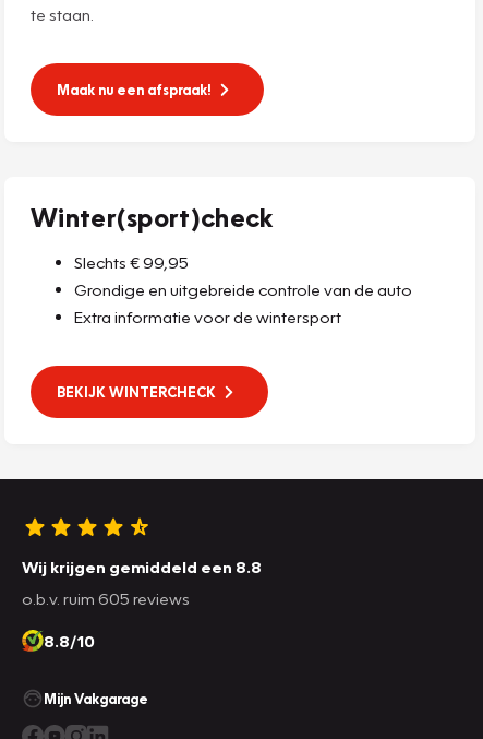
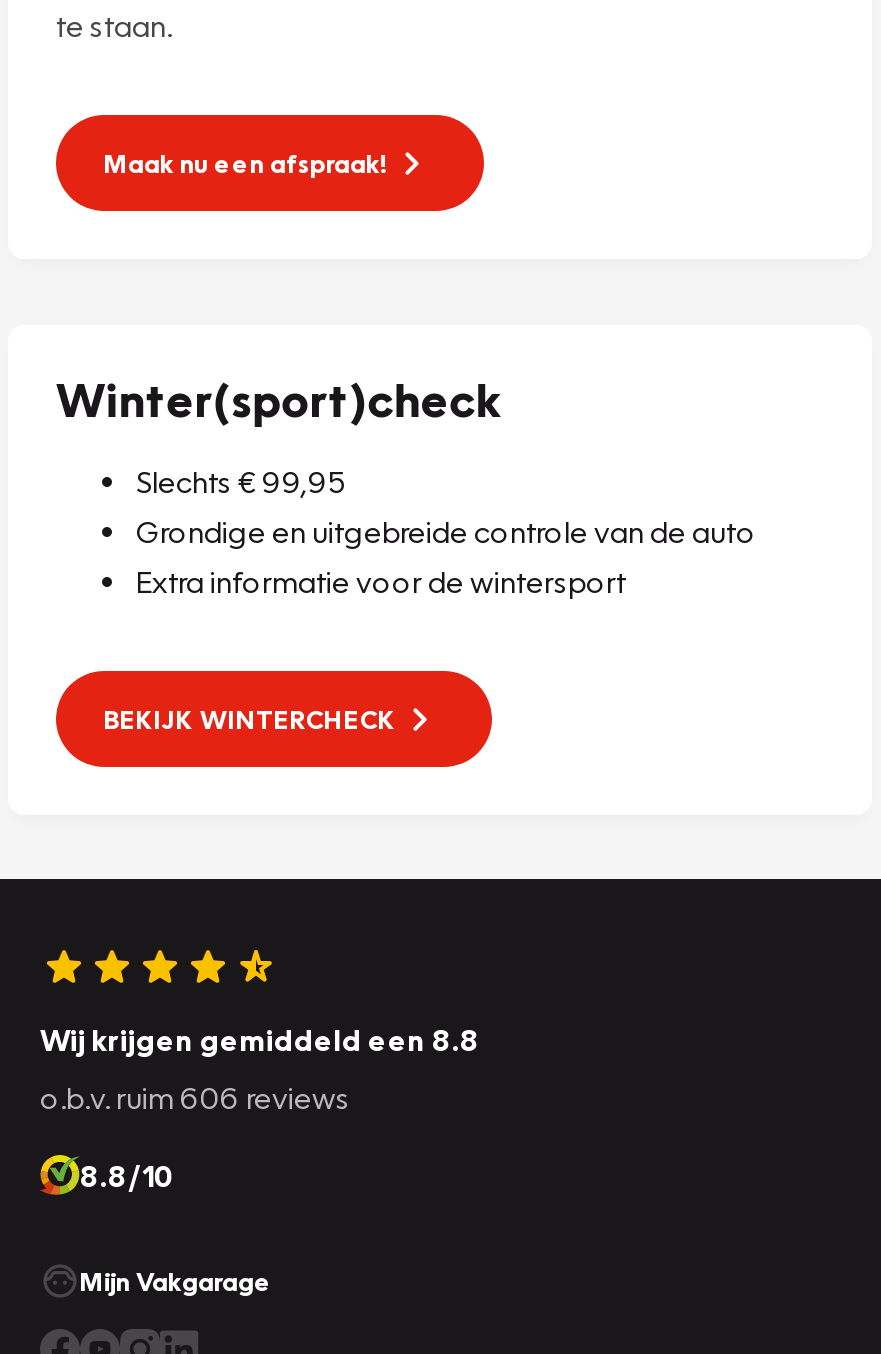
- o.b.v. ruim 605 reviews
+ o.b.v. ruim 606 reviews
